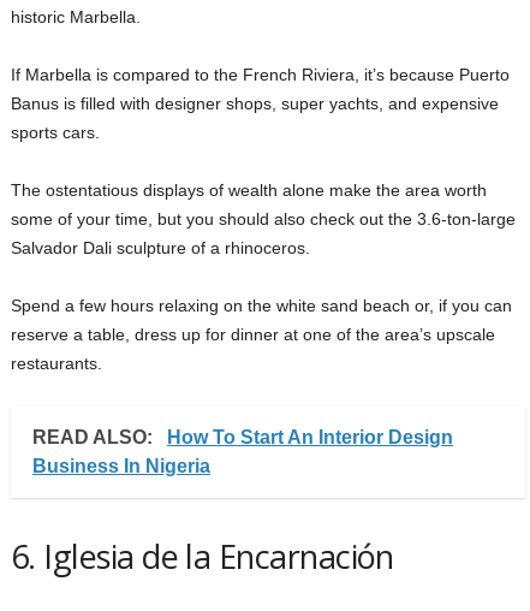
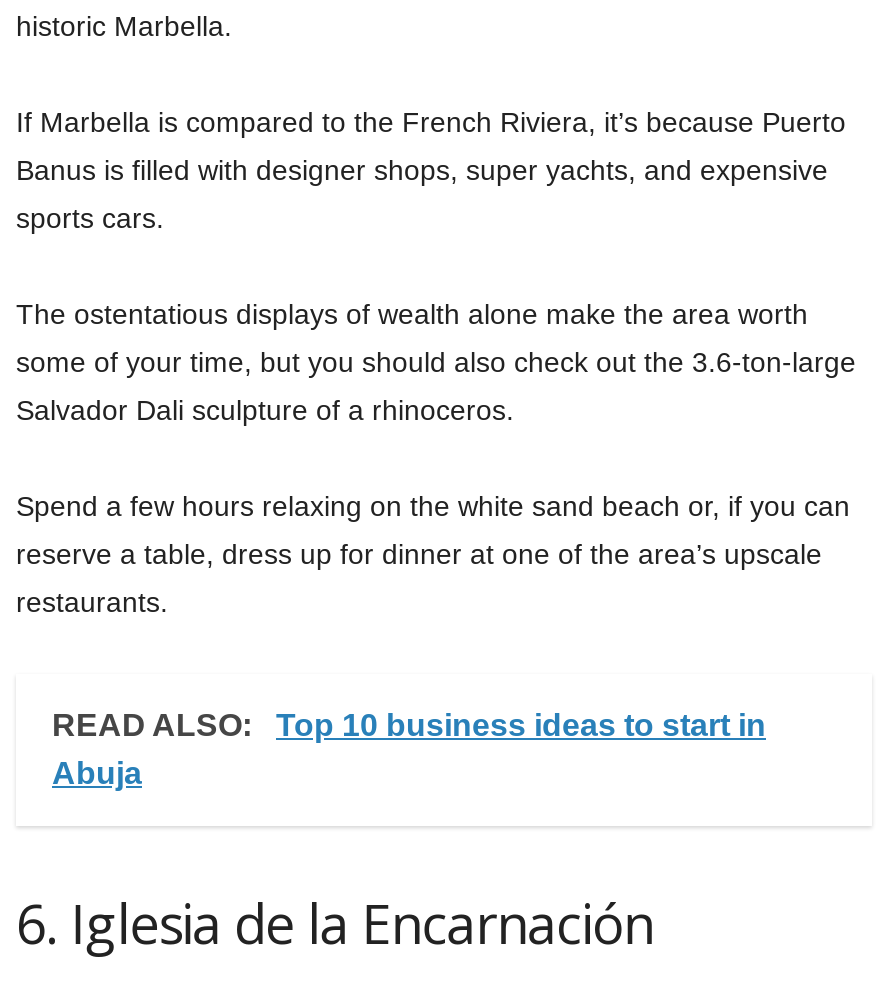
- READ ALSO: How To Start An Interior Design
- Business In Nigeria
+ READ ALSO: Top 10 business ideas to start in
+ Abuja
